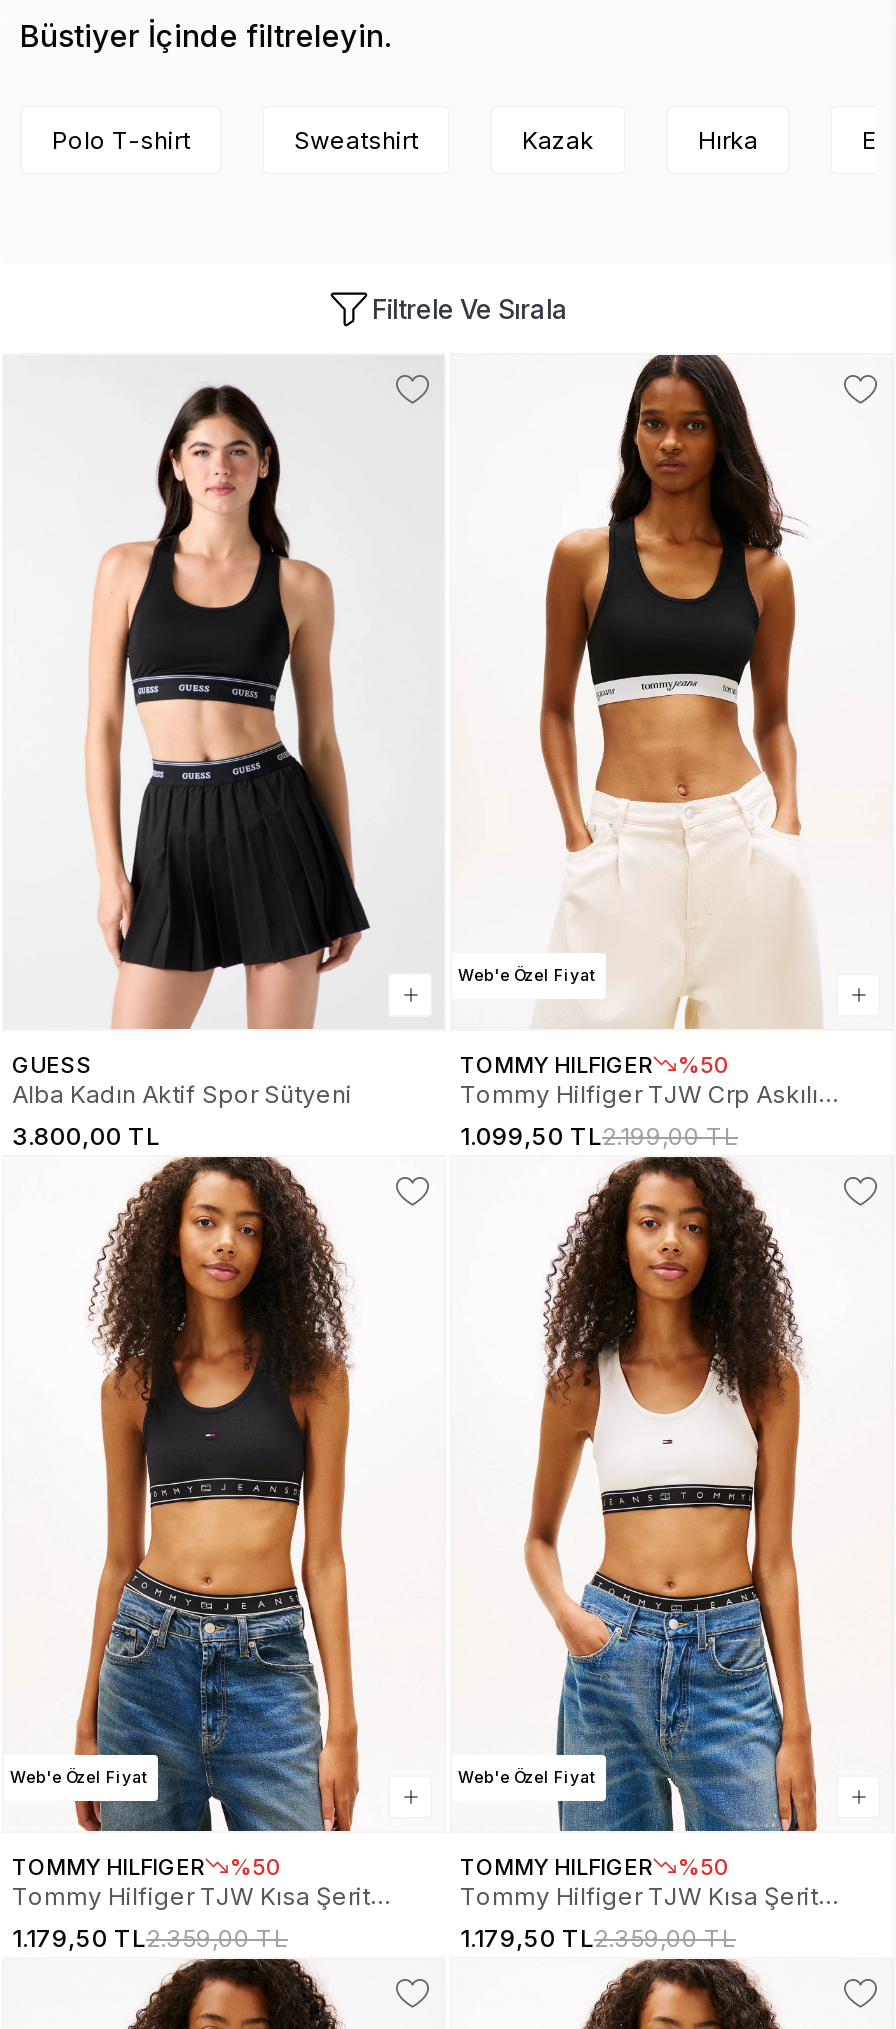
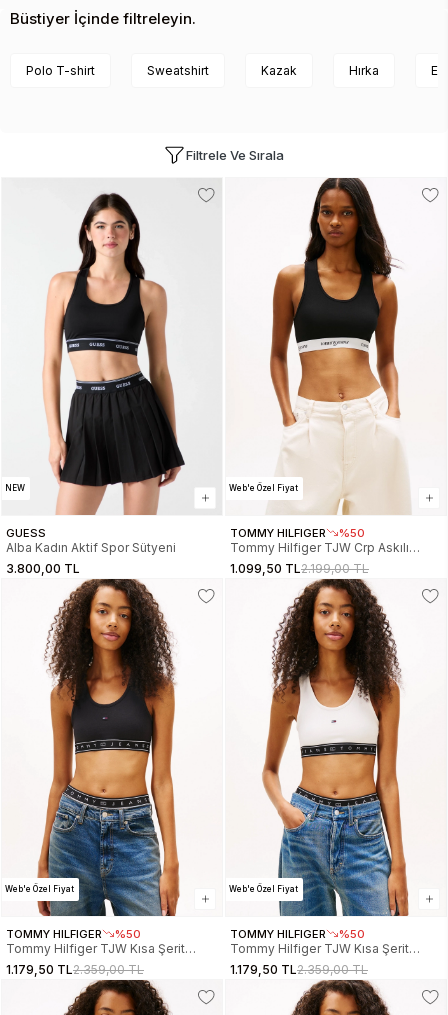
+ NEW
